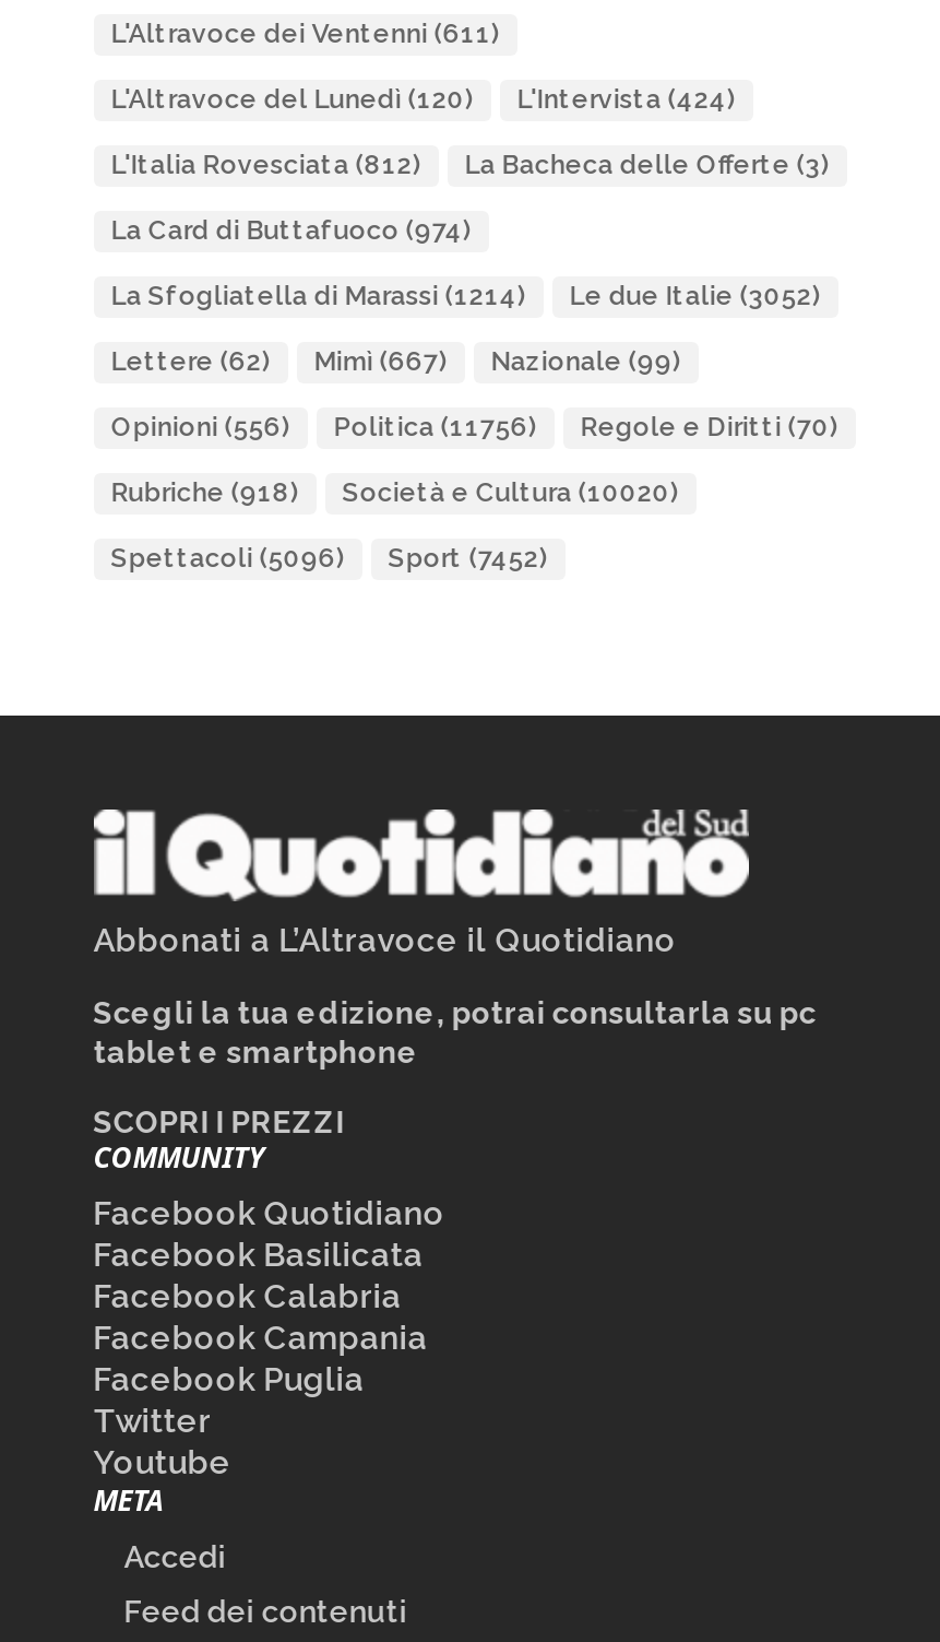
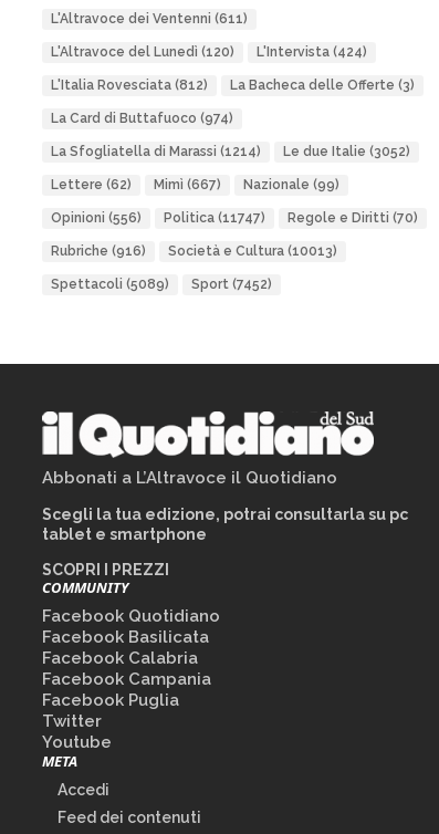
- Opinioni (556) Politica (11756) Regole e Diritti (70)
+ Opinioni (556) Politica (11747) Regole e Diritti (70)

- Rubriche (918)
+ Rubriche (916)

- Società e Cultura (10020)
+ Società e Cultura (10013)

- Spettacoli (5096) Sport (7452)
+ Spettacoli (5089) Sport (7452)
